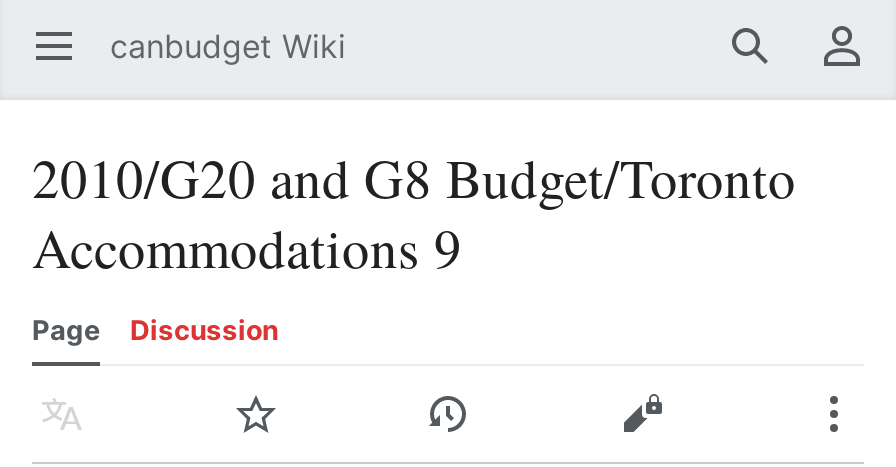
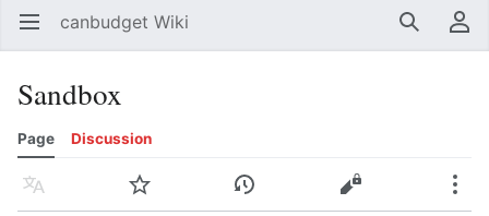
- 2010/G20 and G8 Budget/Toronto
- Accommodations 9
+ Sandbox
